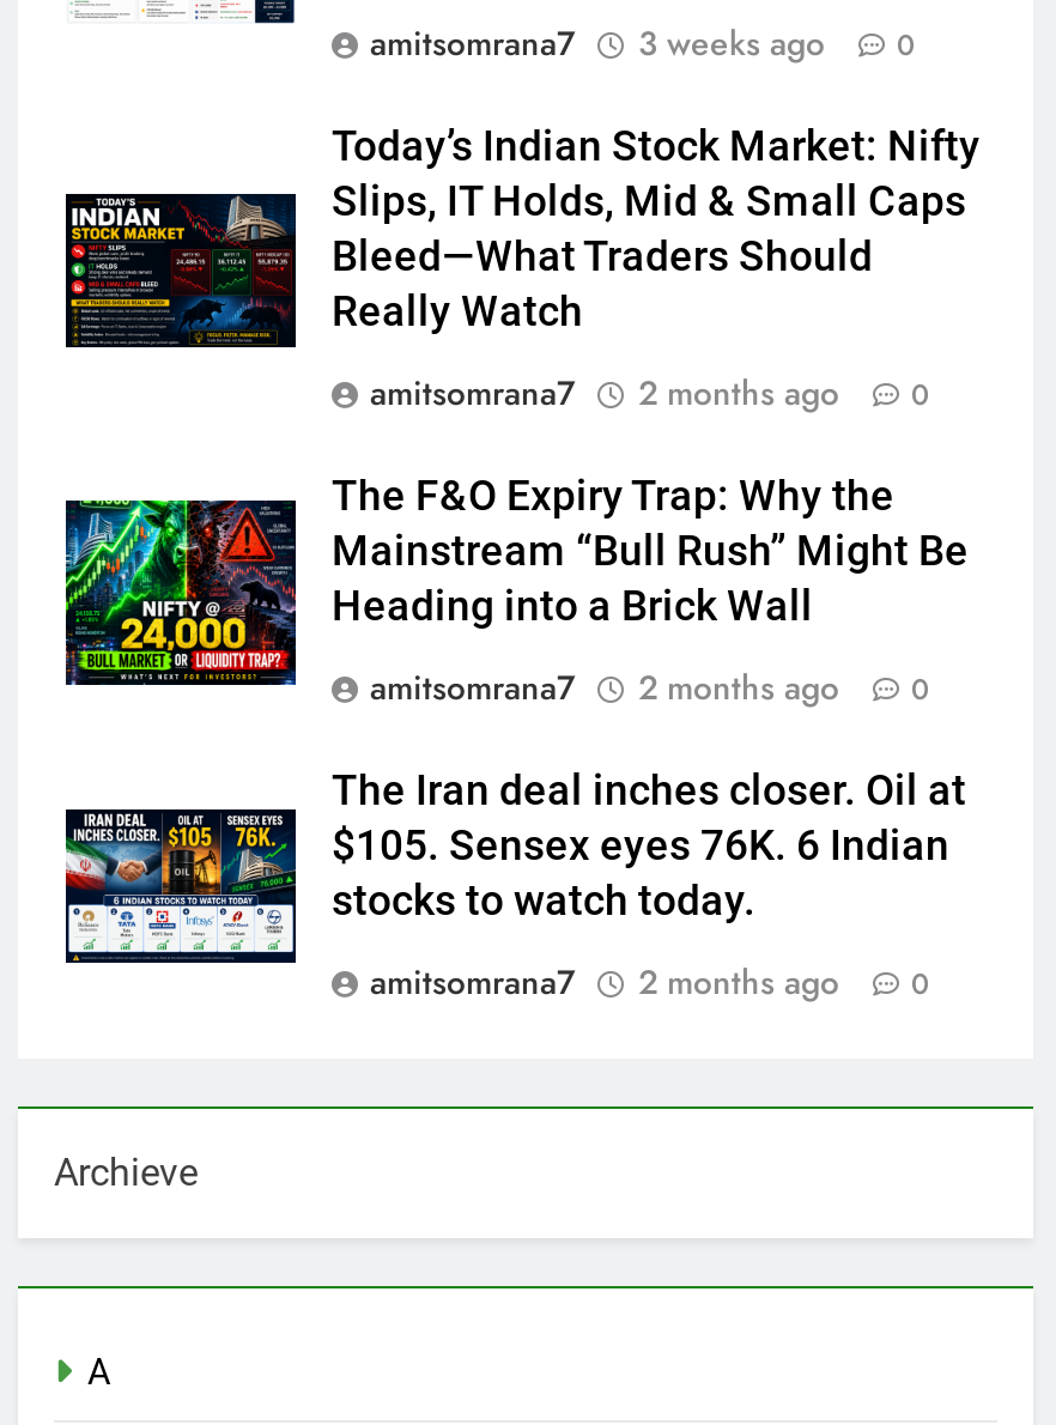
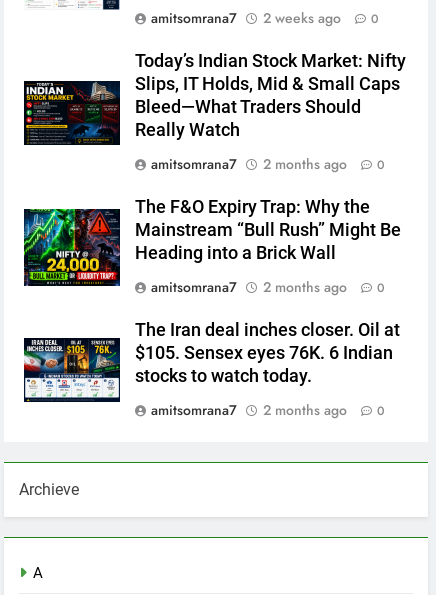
- amitsomrana7 3 weeks ago 0
+ amitsomrana7 2 weeks ago 0
